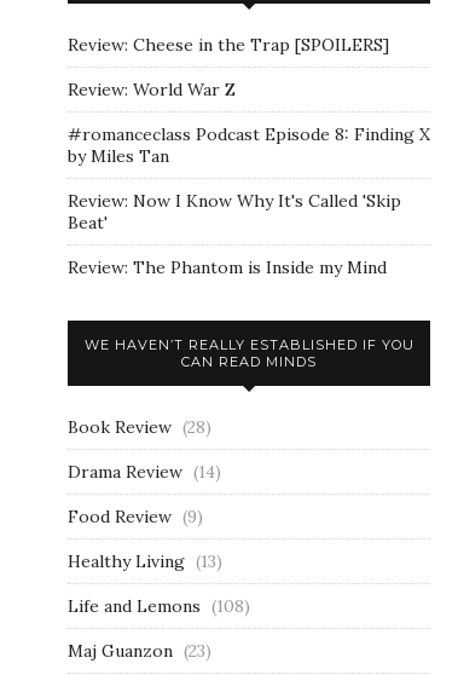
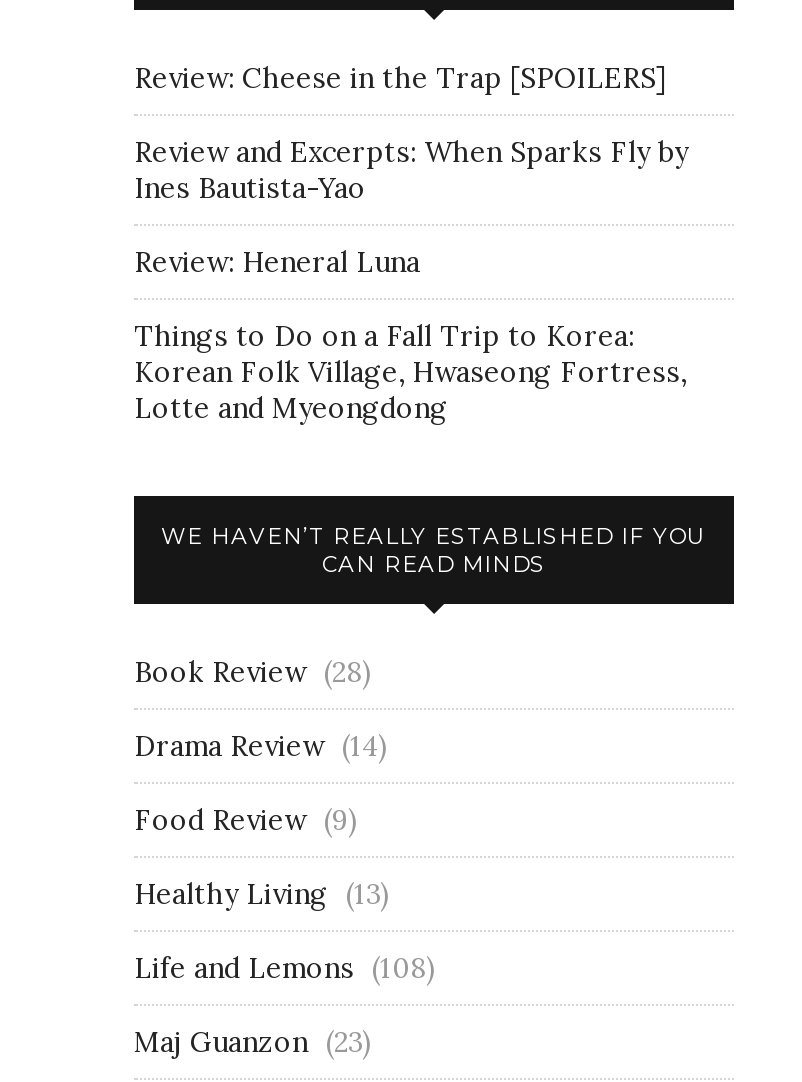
- Review: World War Z
- #romanceclass Podcast Episode 8: Finding X
- by Miles Tan
- Review: Now I Know Why It's Called 'Skip
- Beat'
- Review: The Phantom is Inside my Mind
+ Review and Excerpts: When Sparks Fly by
+ Ines Bautista-Yao
+ Review: Heneral Luna
+ Things to Do on a Fall Trip to Korea:
+ Korean Folk Village, Hwaseong Fortress,
+ Lotte and Myeongdong
